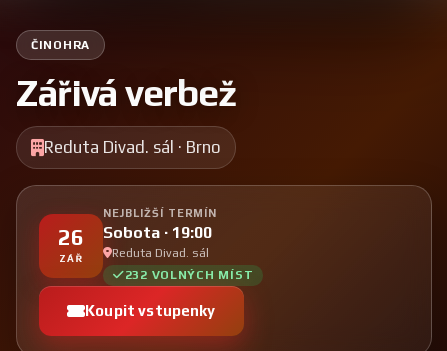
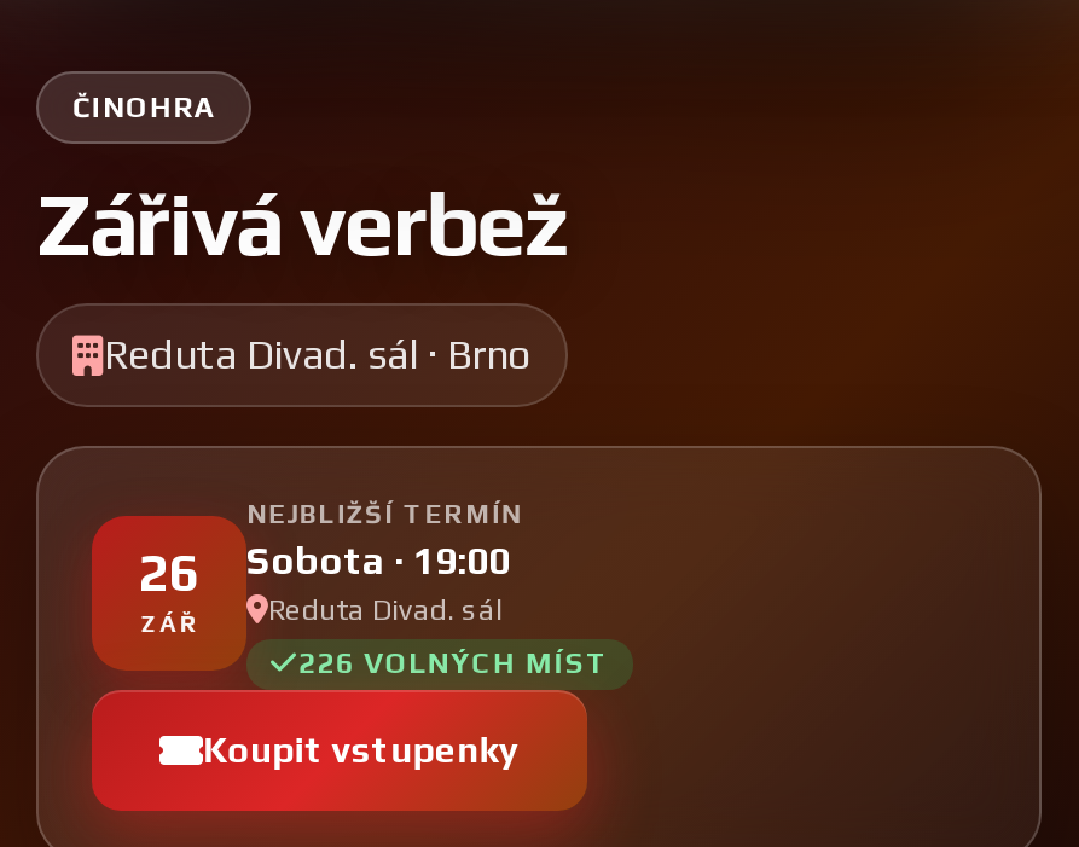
- 232 VOLNÝCH MÍST
+ 226 VOLNÝCH MÍST
